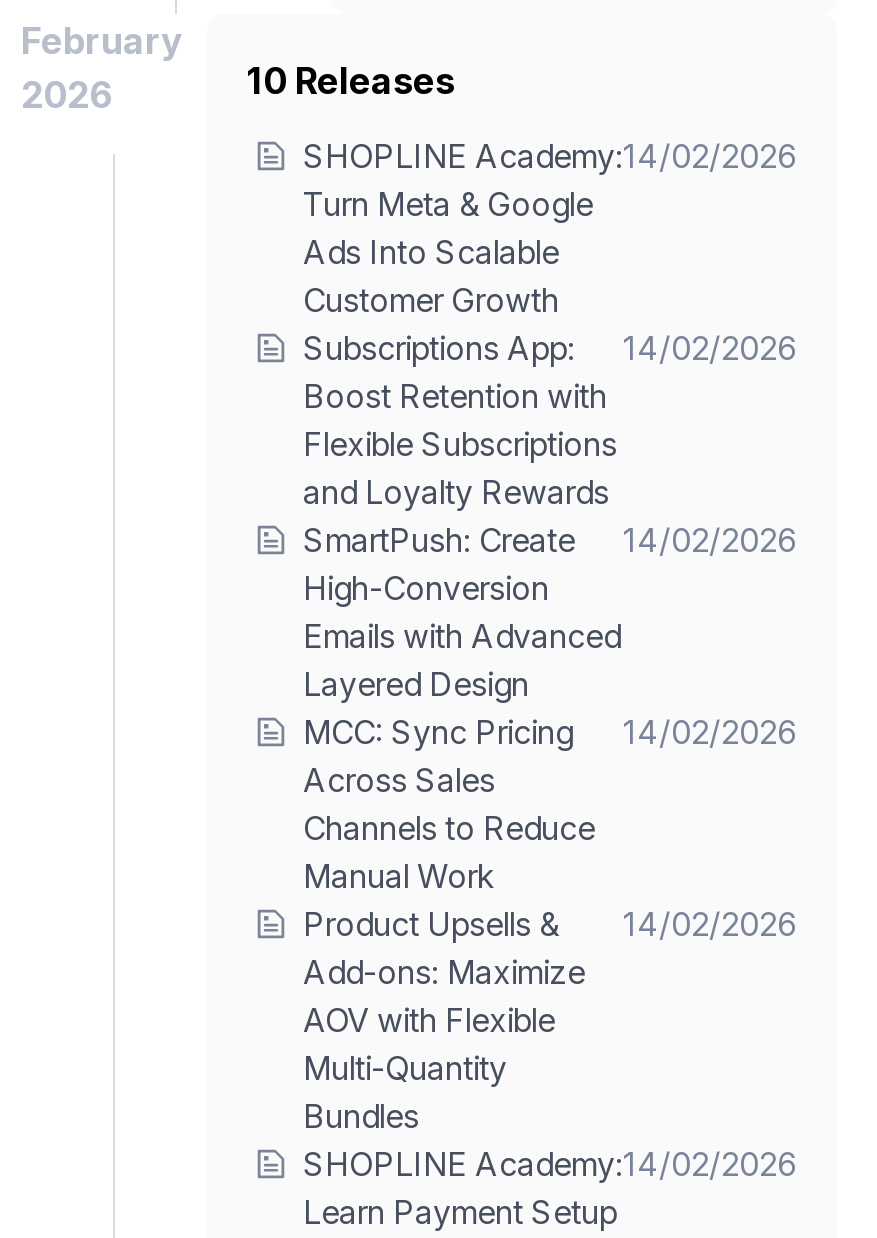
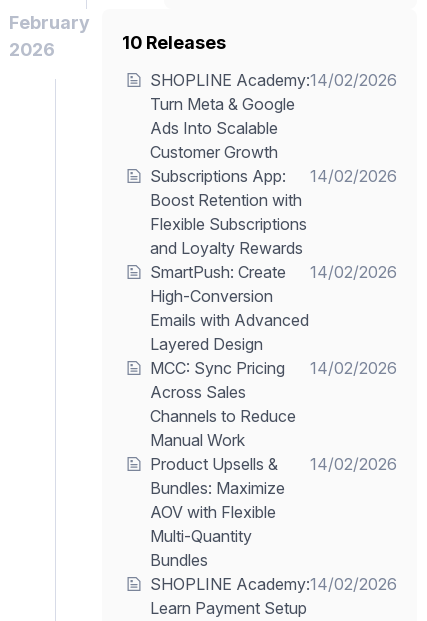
- Add-ons: Maximize
+ Bundles: Maximize
